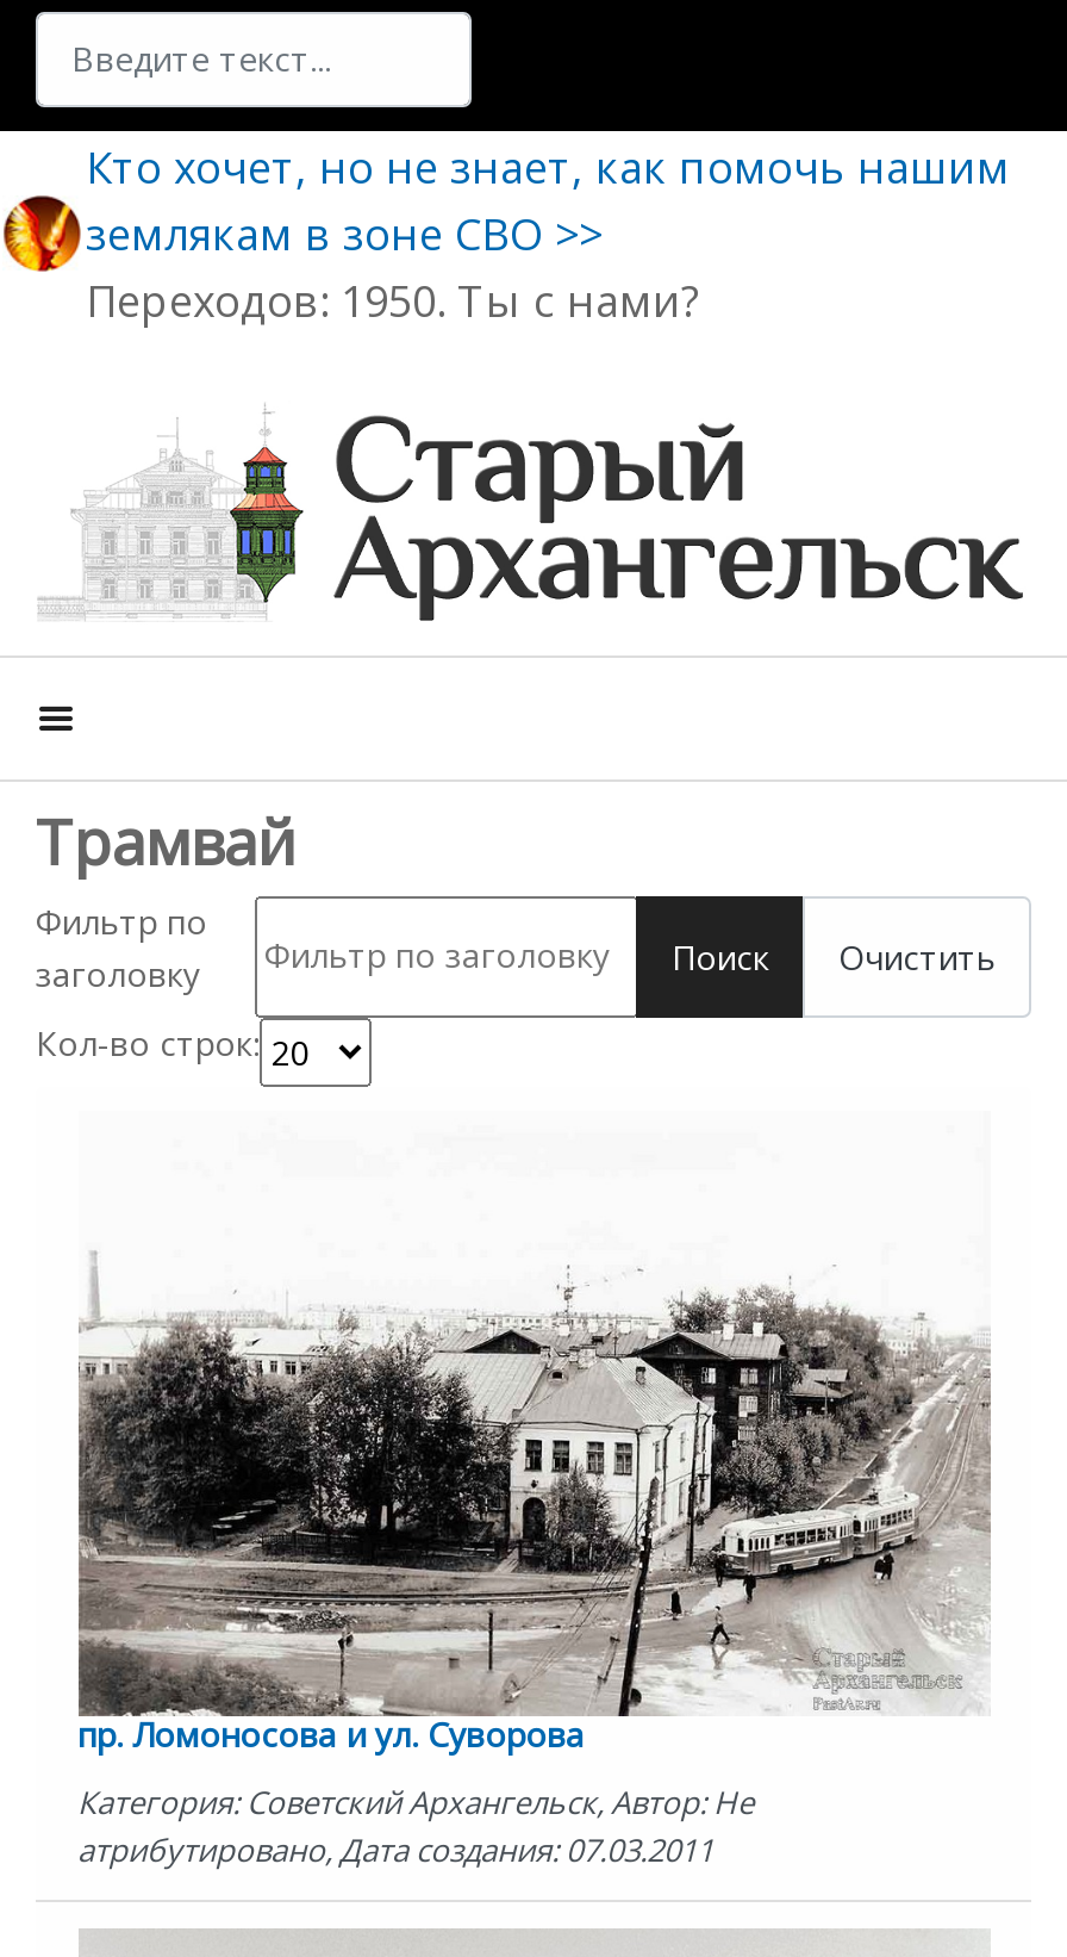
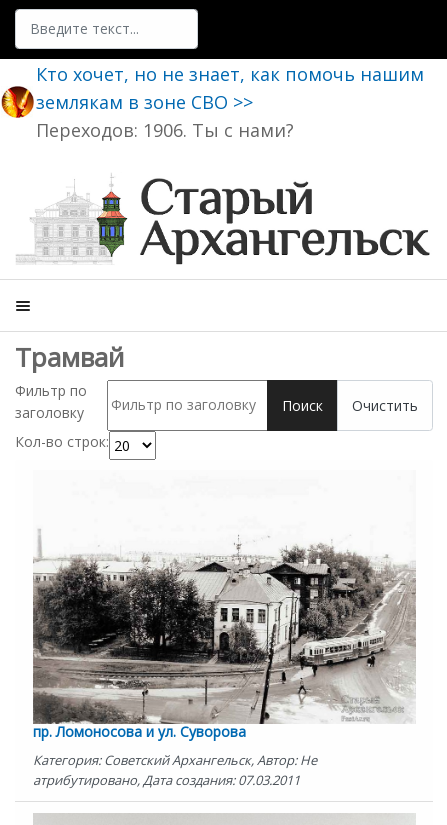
- Переходов: 1950. Ты с нами?
+ Переходов: 1906. Ты с нами?
